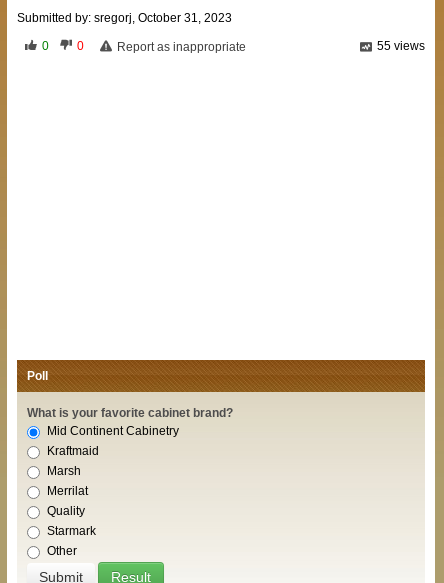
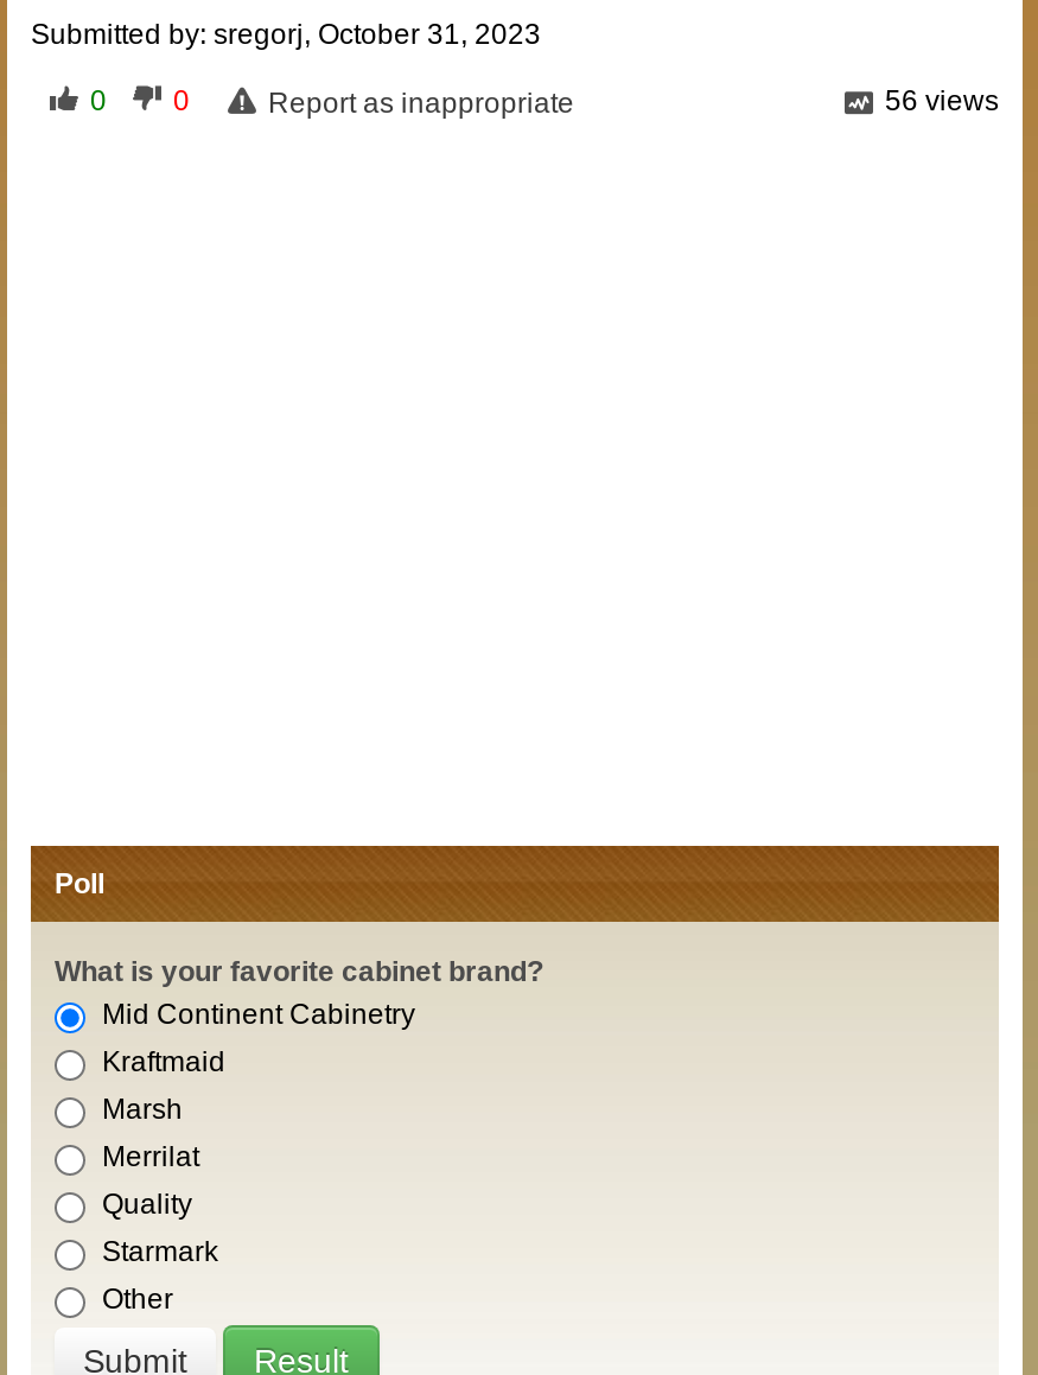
- 55 views
+ 56 views
